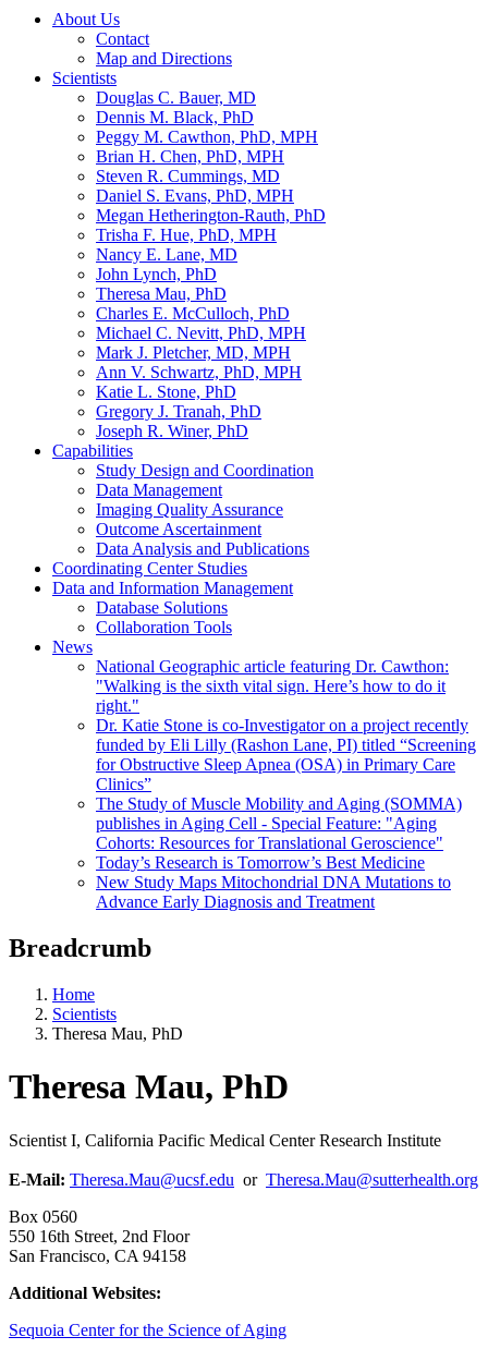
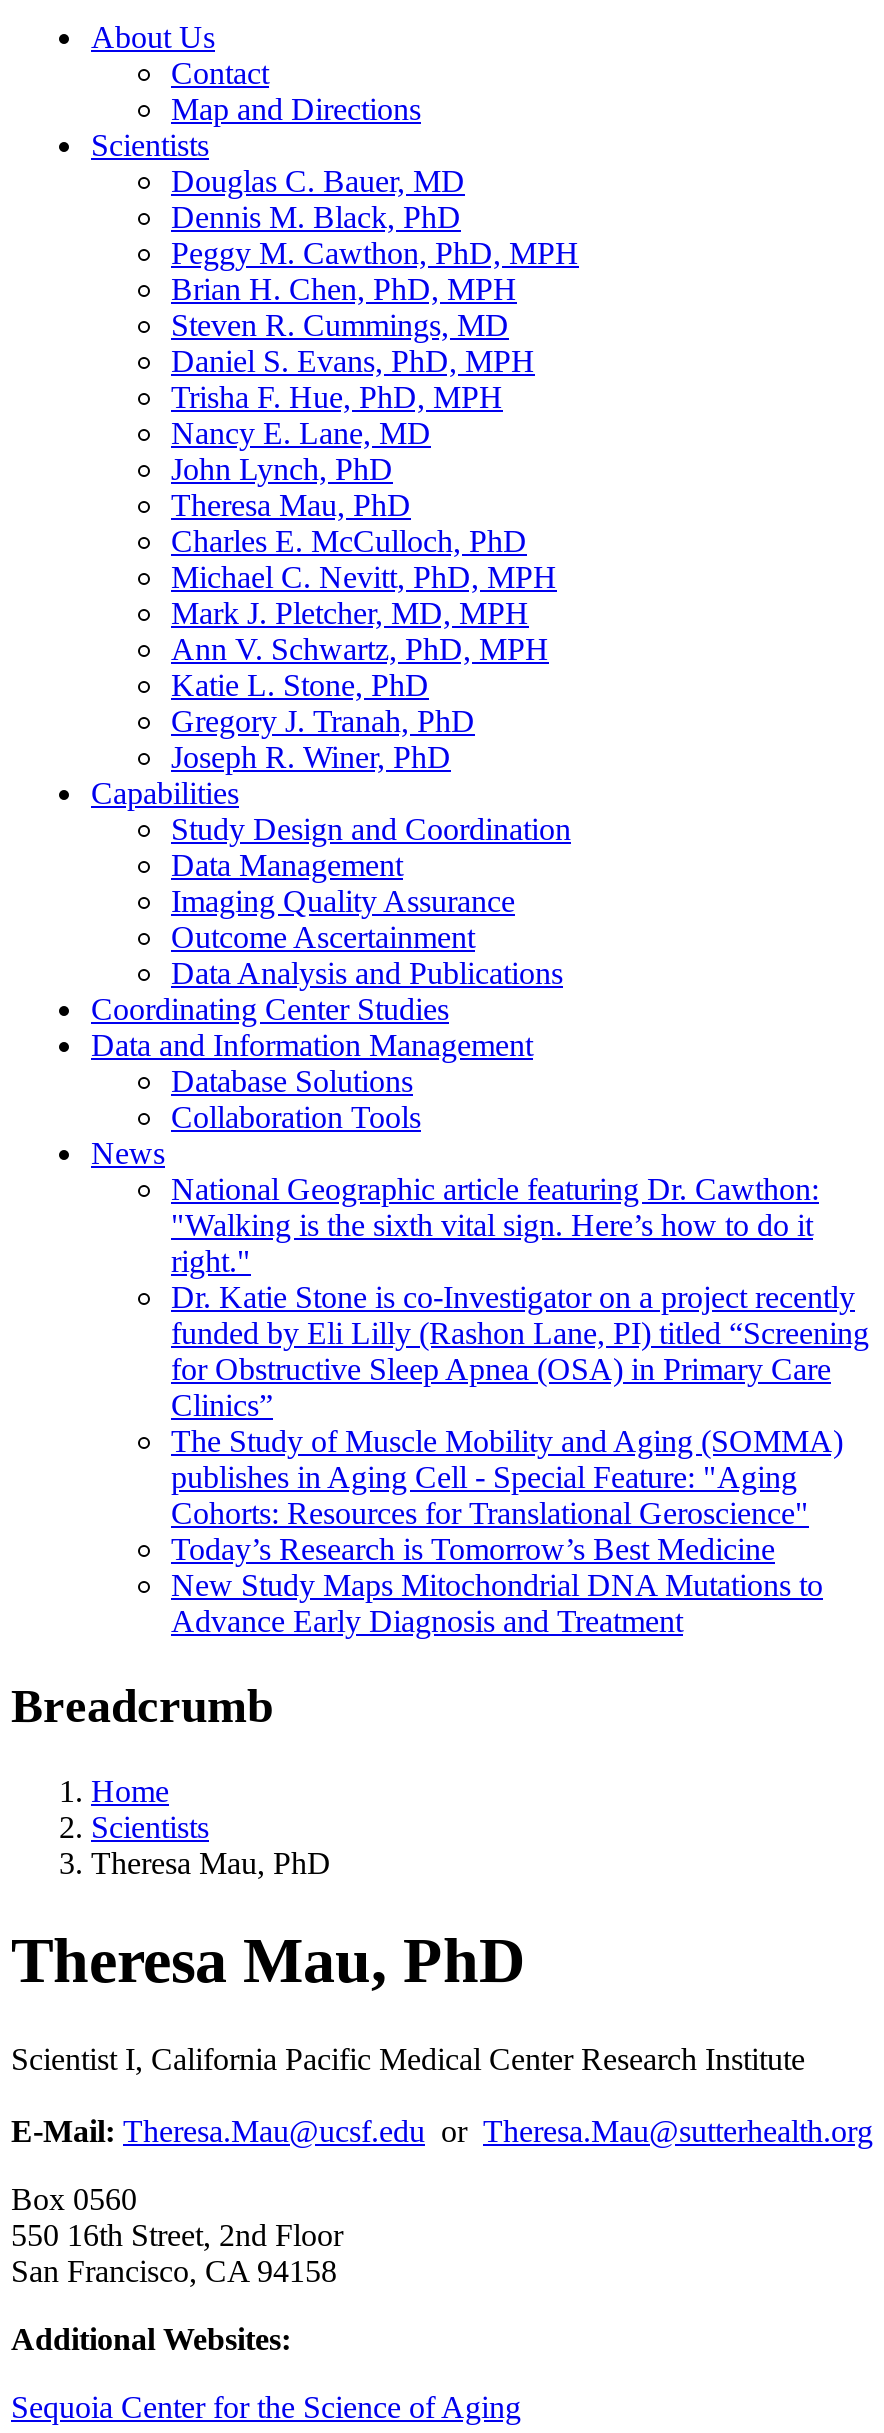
- Megan Hetherington-Rauth, PhD
